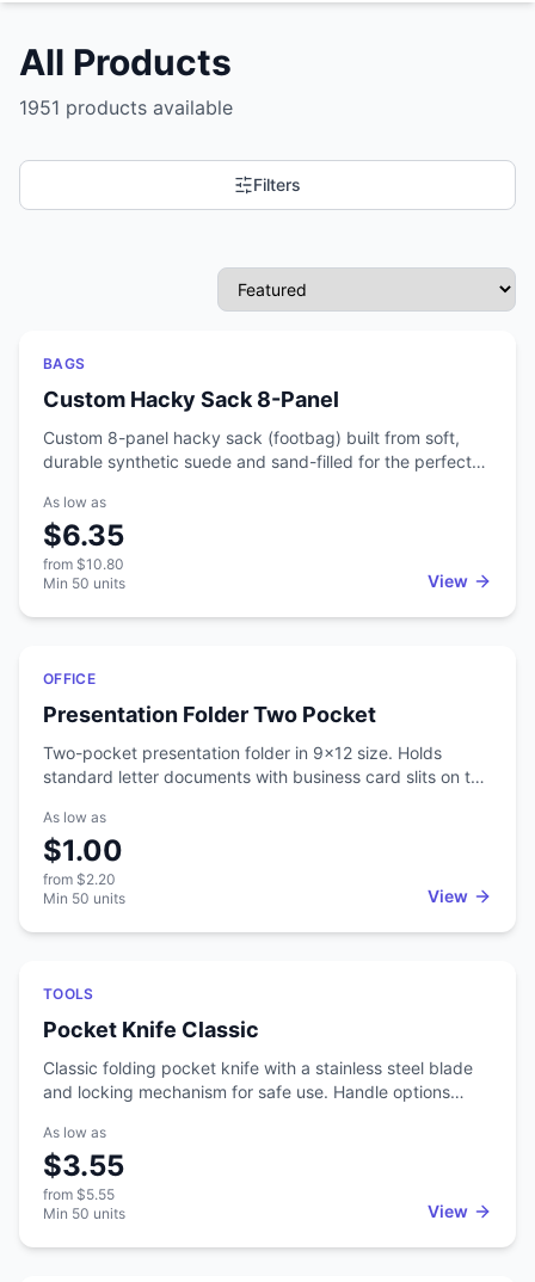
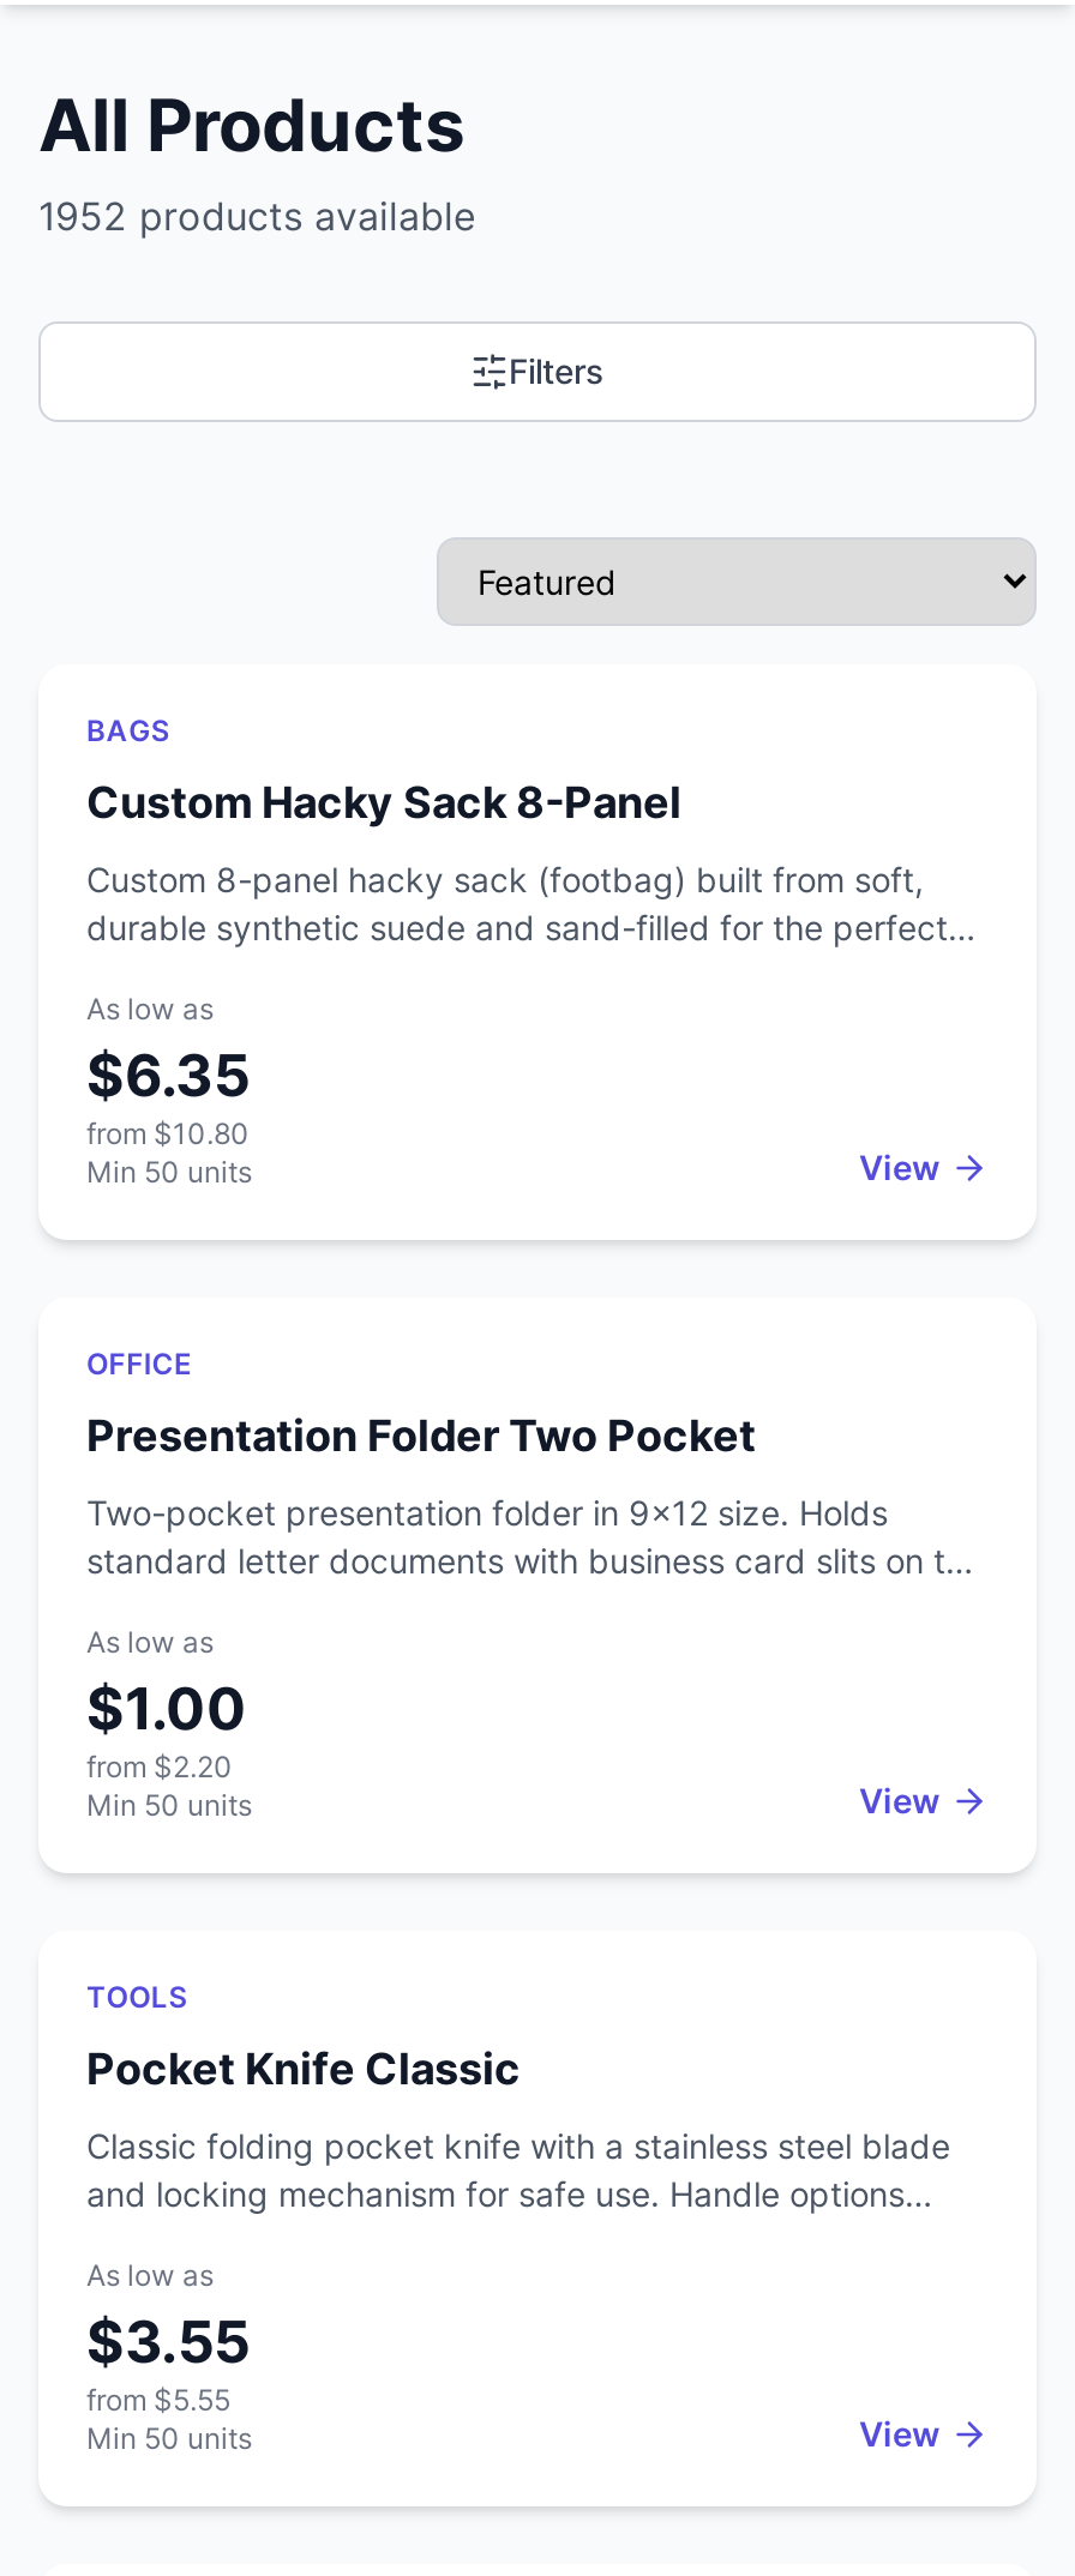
- 1951 products available
+ 1952 products available
